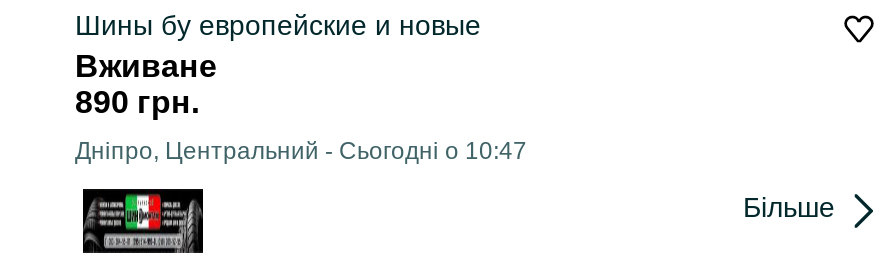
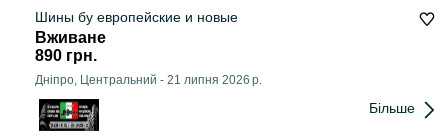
- Дніпро, Центральний - Сьогодні о 10:47
+ Дніпро, Центральний - 21 липня 2026 р.
